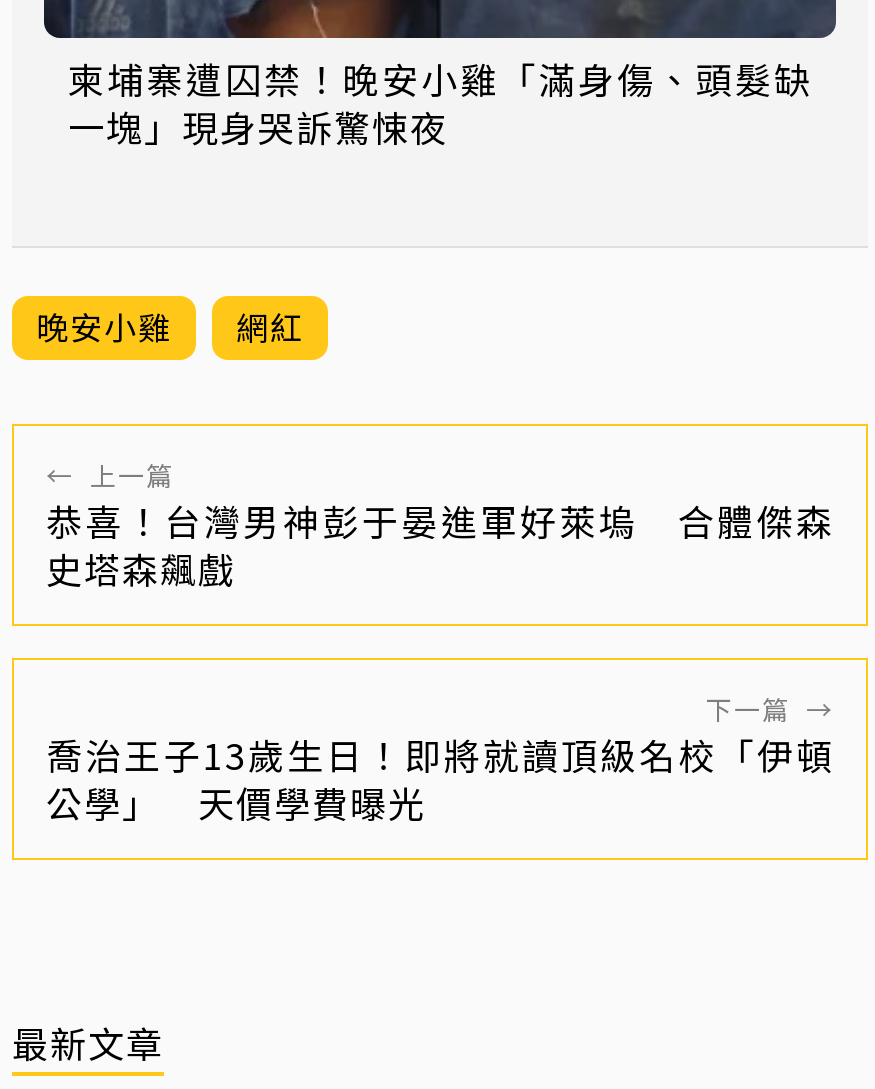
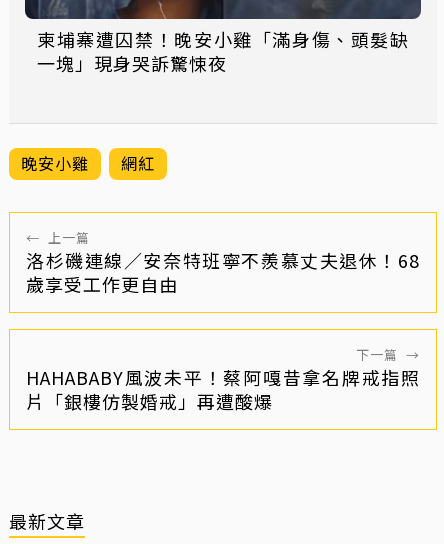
- 恭喜！台灣男神彭于晏進軍好萊塢 合體傑森
- 史塔森飆戲
+ 洛杉磯連線／安奈特班寧不羨慕丈夫退休！68
+ 歲享受工作更自由

- 喬治王子13歲生日！即將就讀頂級名校「伊頓
- 公學」 天價學費曝光
+ HAHABABY風波未平！蔡阿嘎昔拿名牌戒指照
+ 片「銀樓仿製婚戒」再遭酸爆
